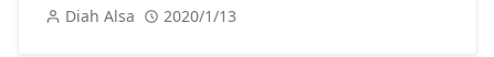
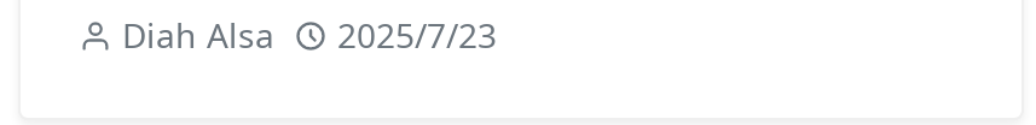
- Diah Alsa 2020/1/13
+ Diah Alsa 2025/7/23
